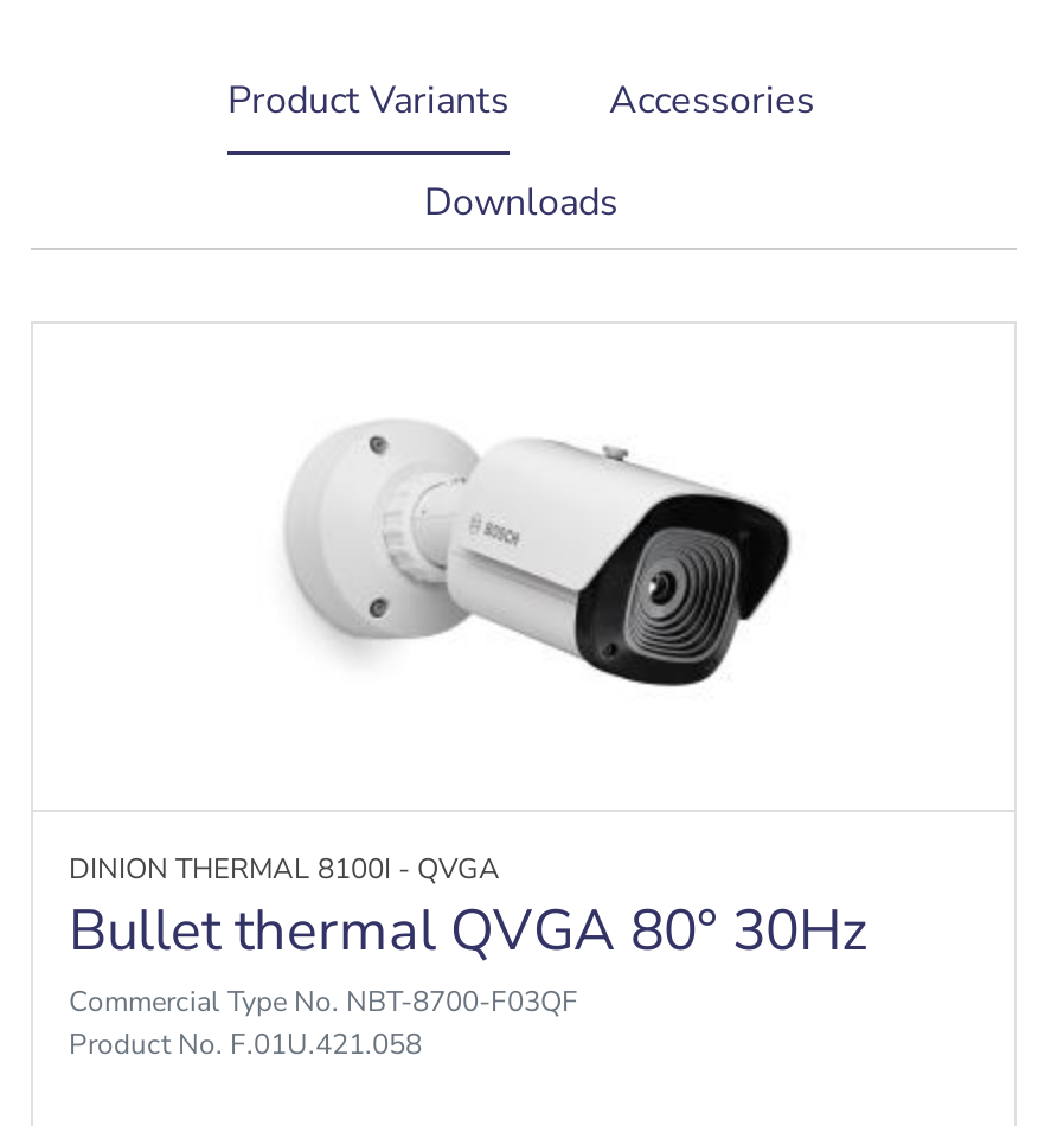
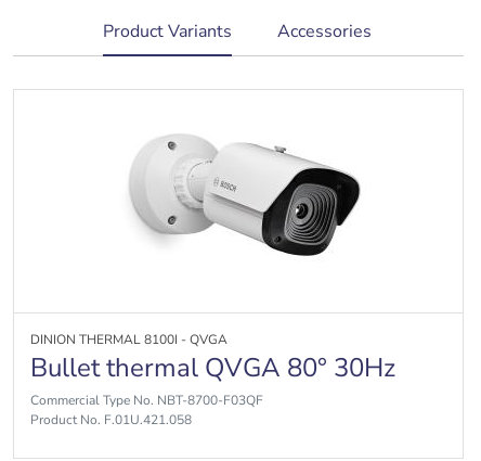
- Downloads
